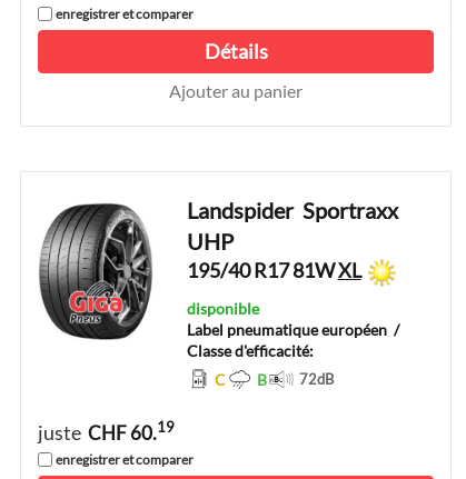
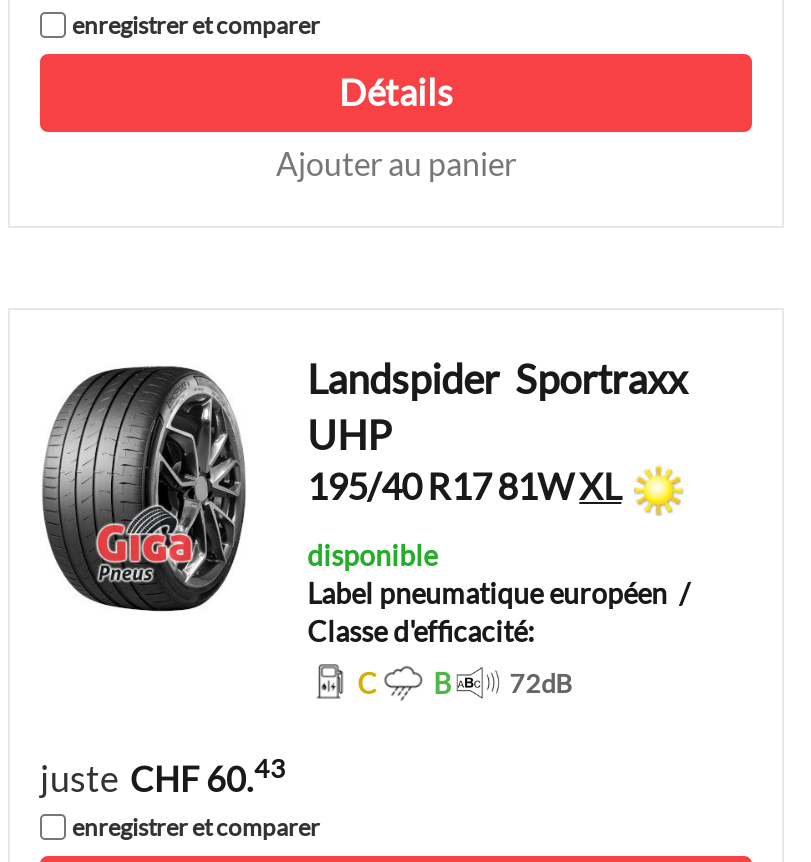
- juste CHF 60.19
+ juste CHF 60.43
